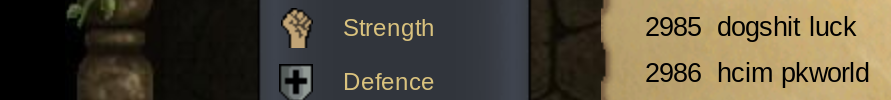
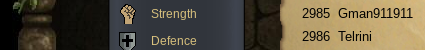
- 2985 dogshit luck
+ 2985 Gman911911

- 2986 hcim pkworld
+ 2986 Telrini
